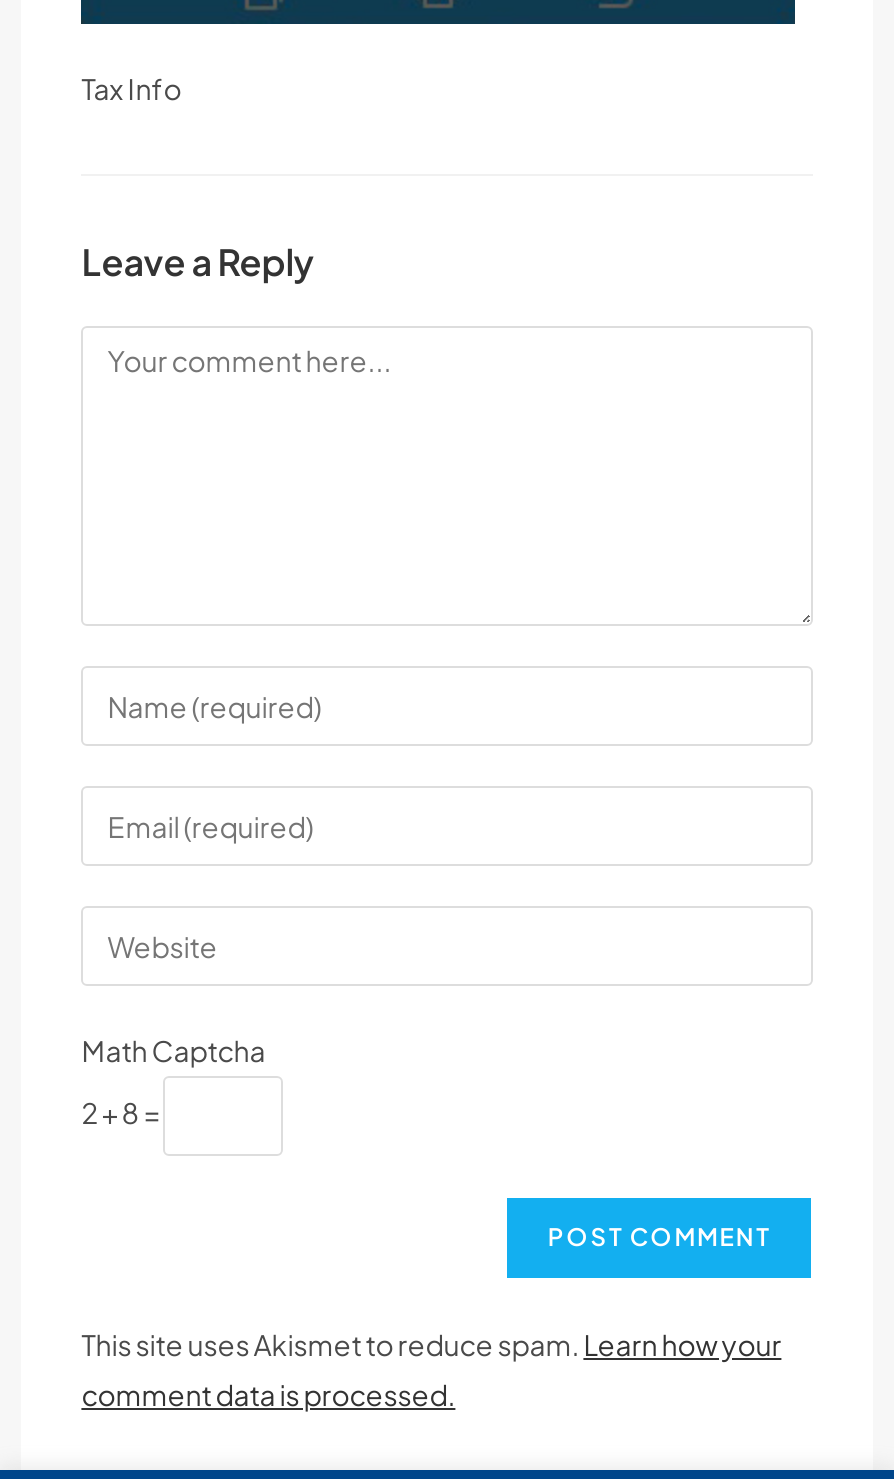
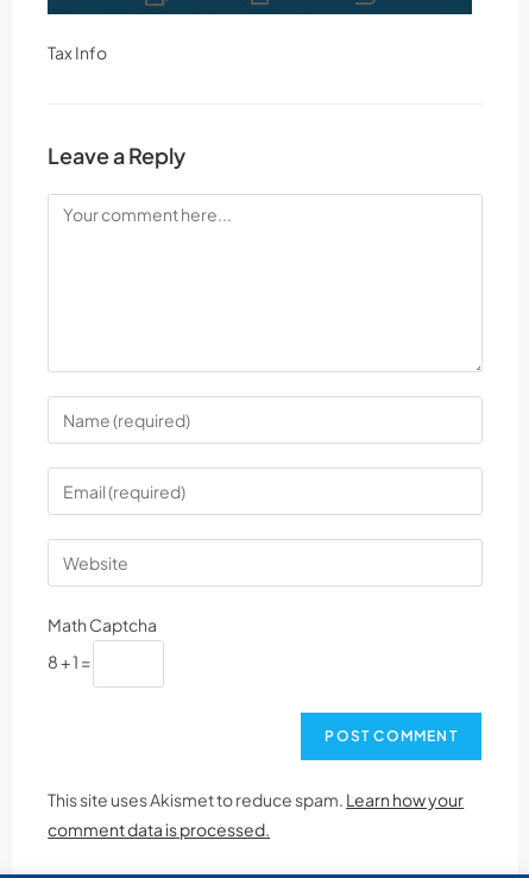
- 2 + 8 =
+ 8 + 1 =
